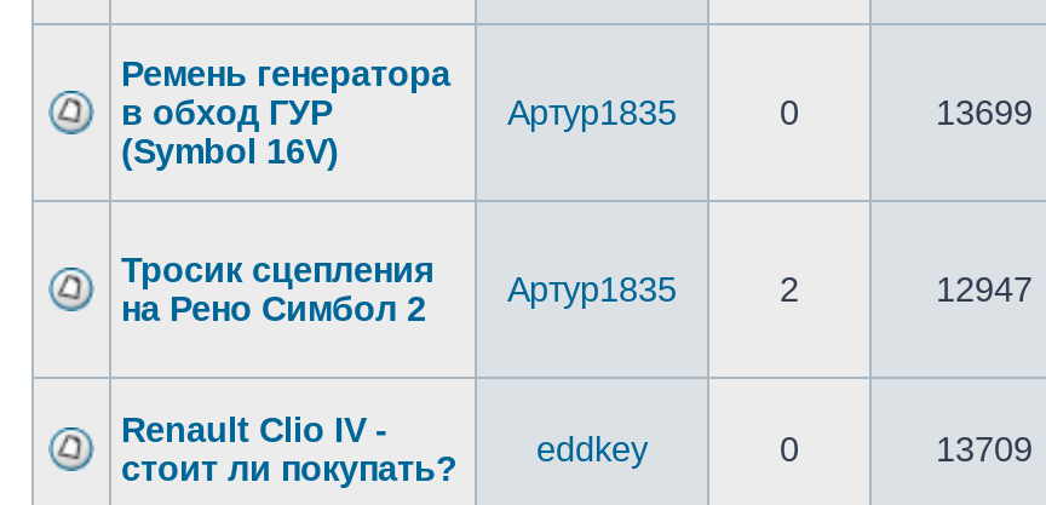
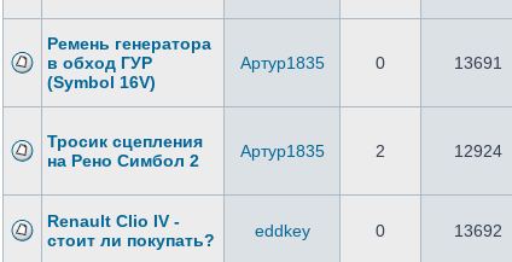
- 13699
+ 13691

- 12947
+ 12924

- 13709
+ 13692
